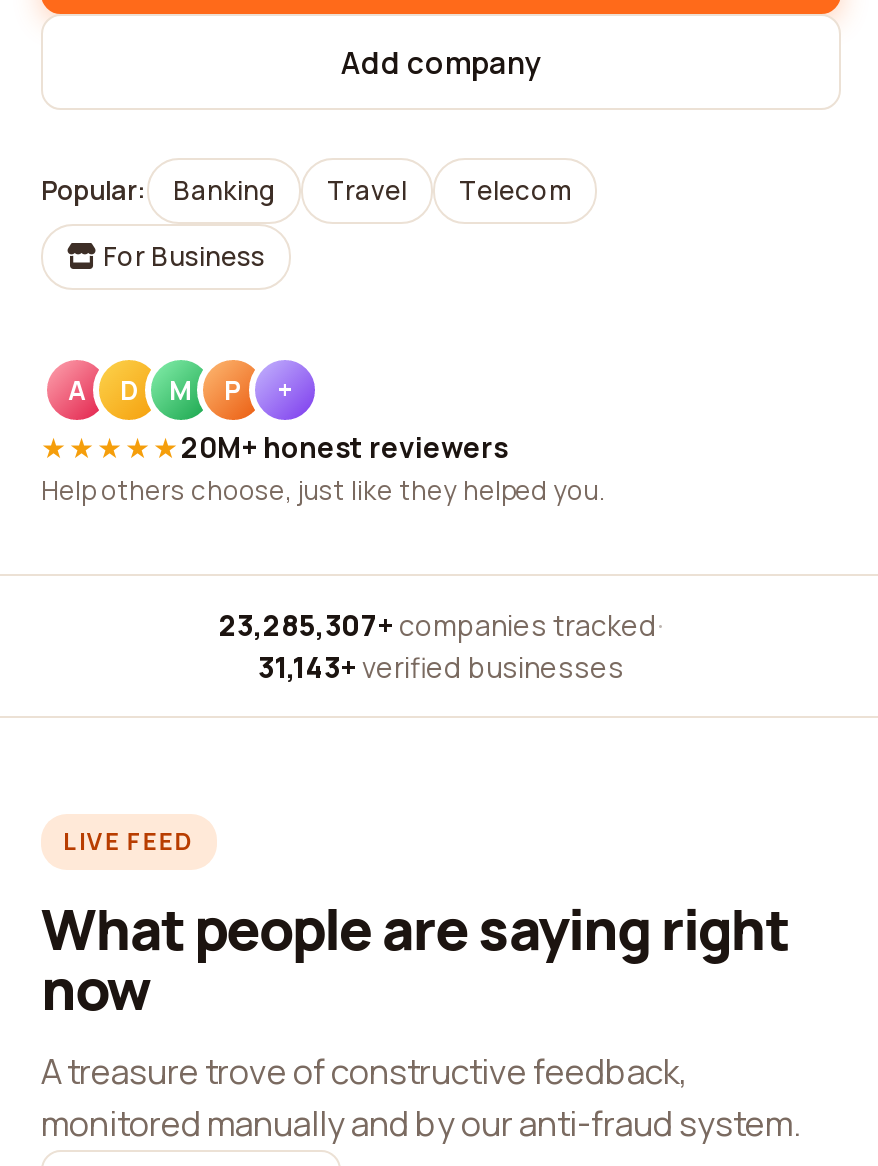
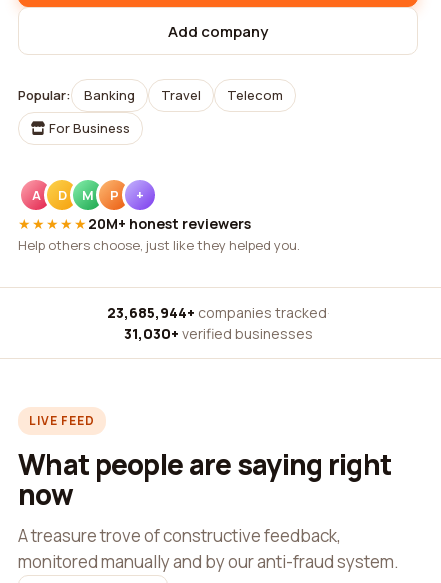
- 23,285,307+ companies tracked ·
+ 23,685,944+ companies tracked ·

- 31,143+ verified businesses
+ 31,030+ verified businesses
